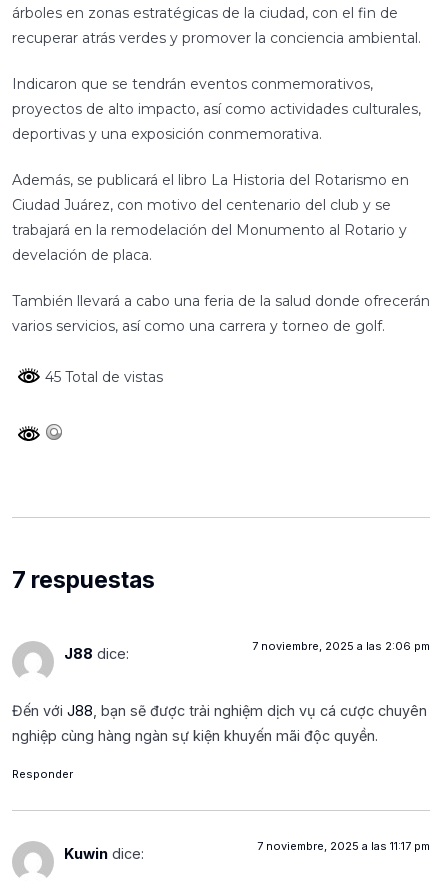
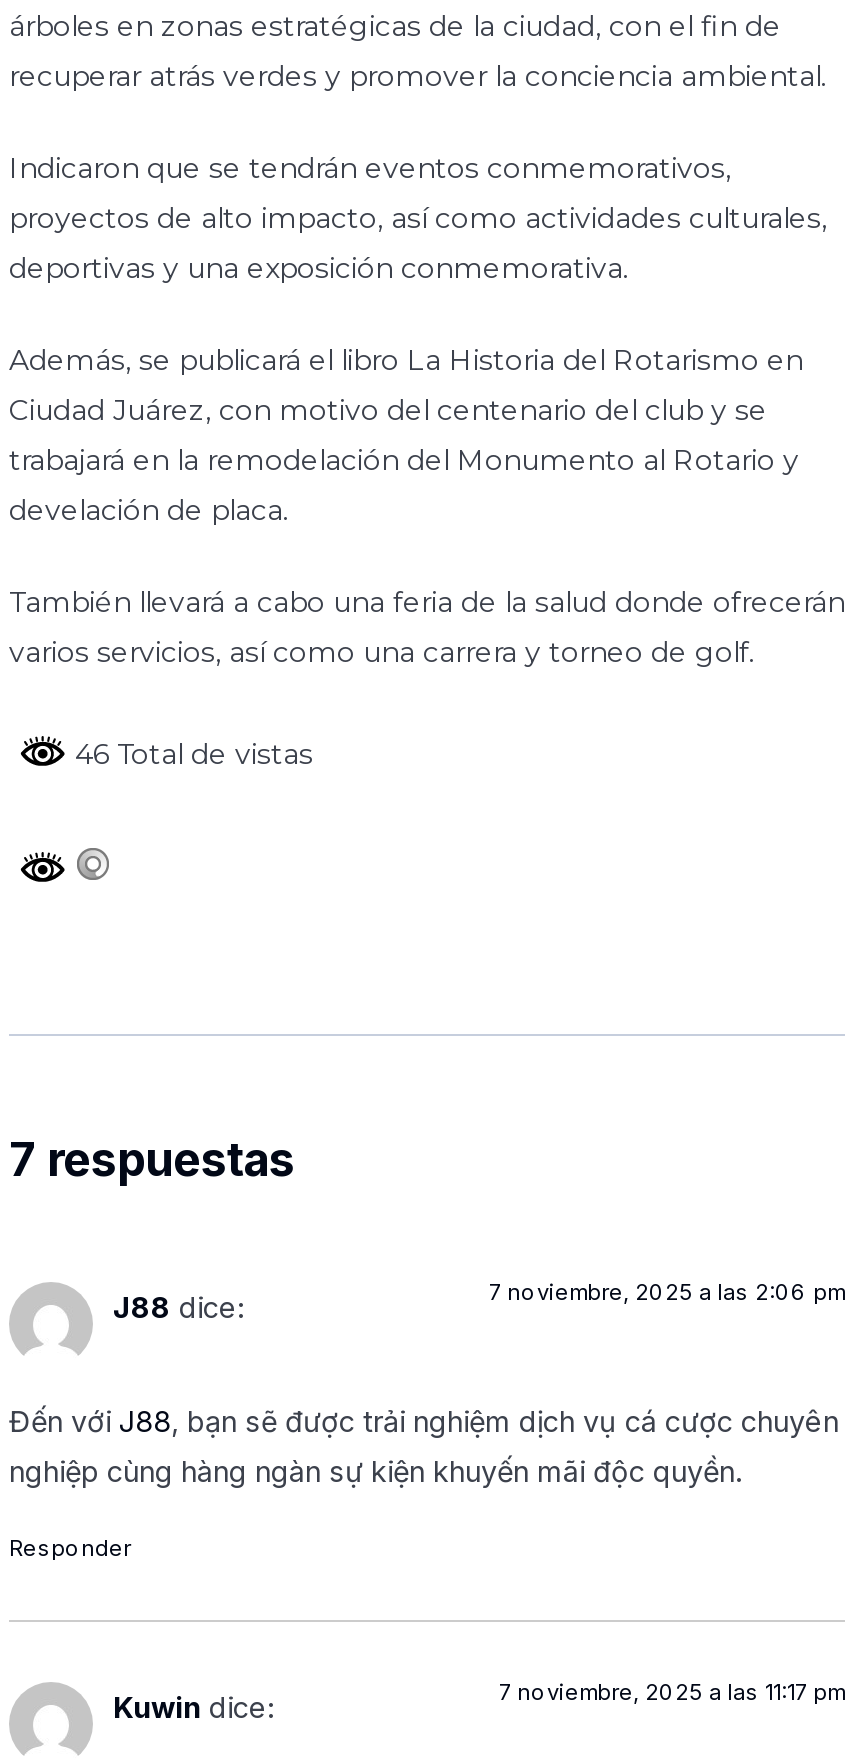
- 45 Total de vistas
+ 46 Total de vistas
